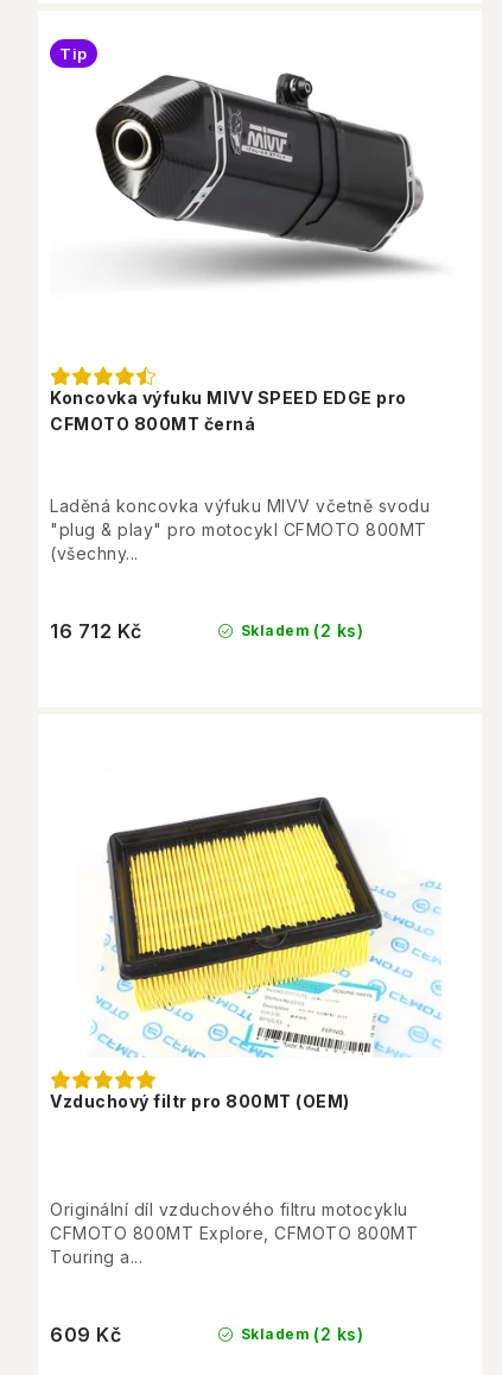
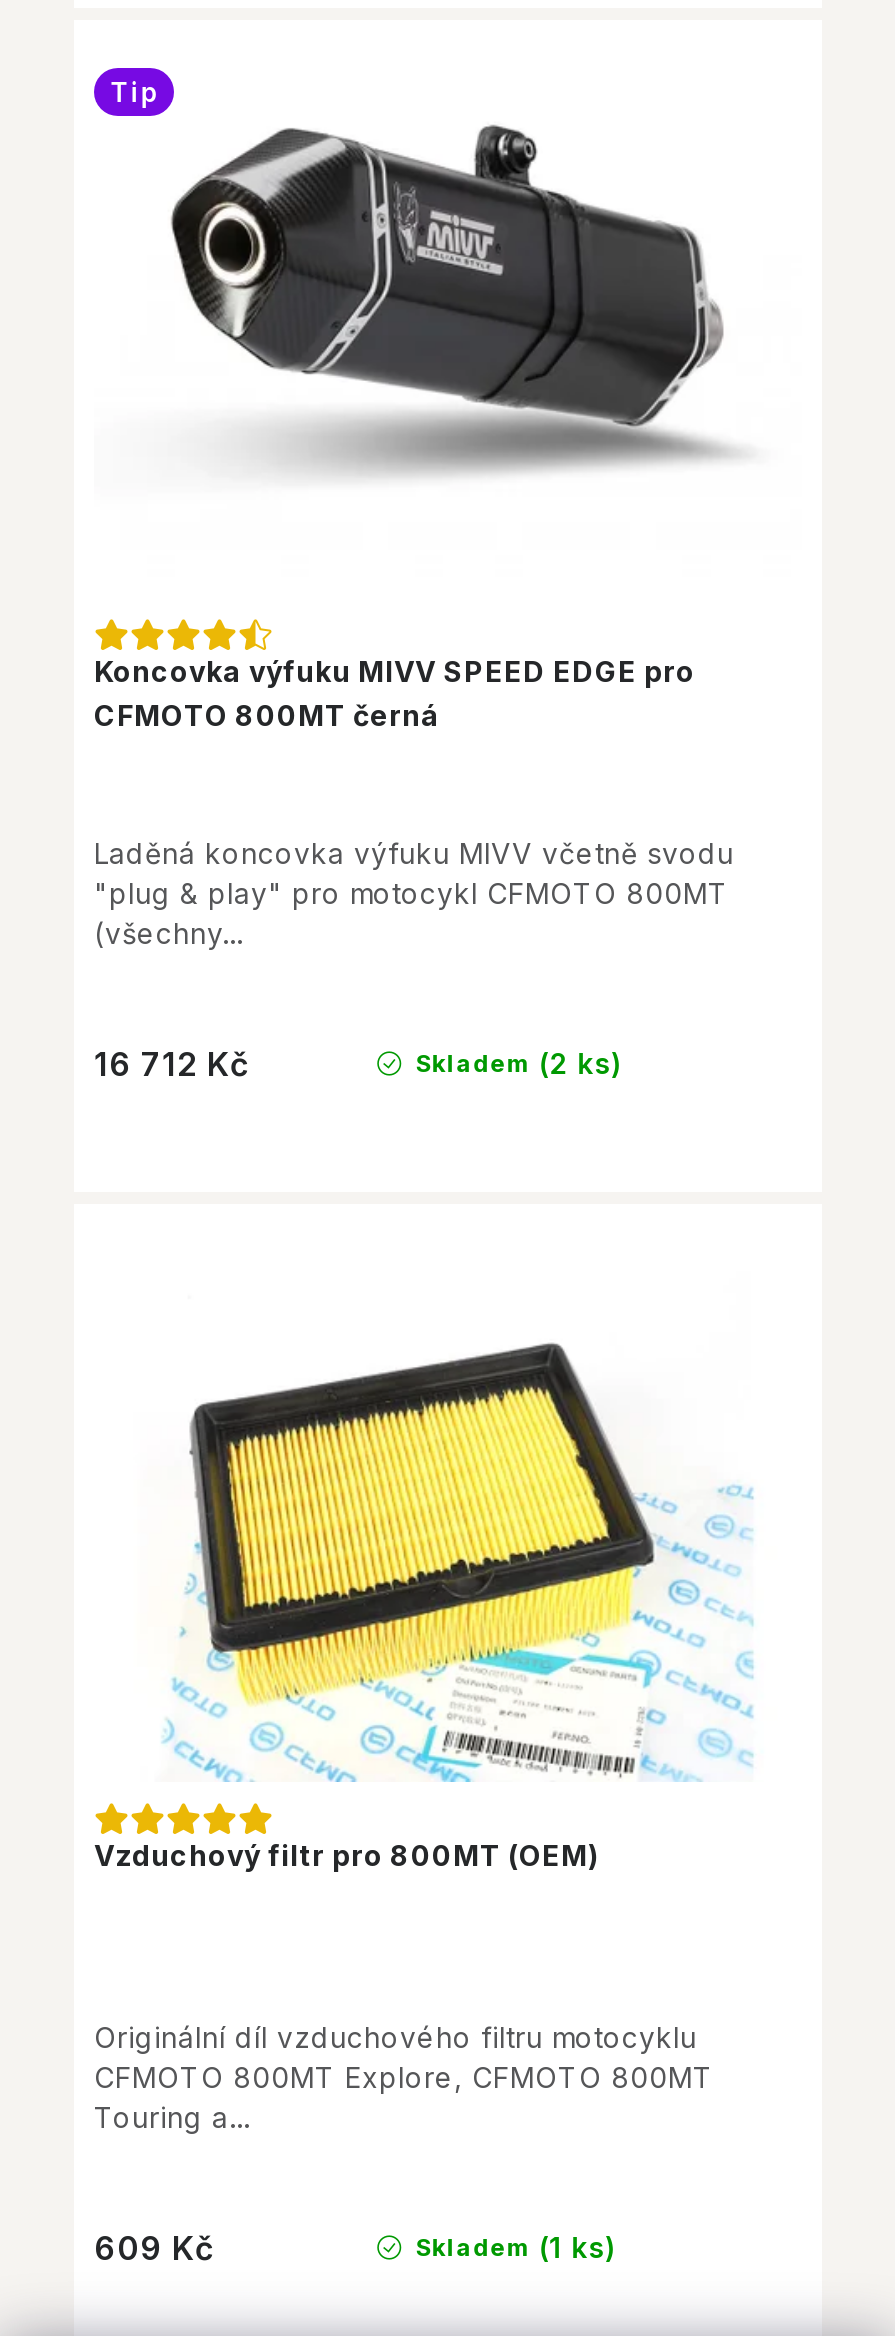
- Skladem (2 ks)
+ Skladem (1 ks)
